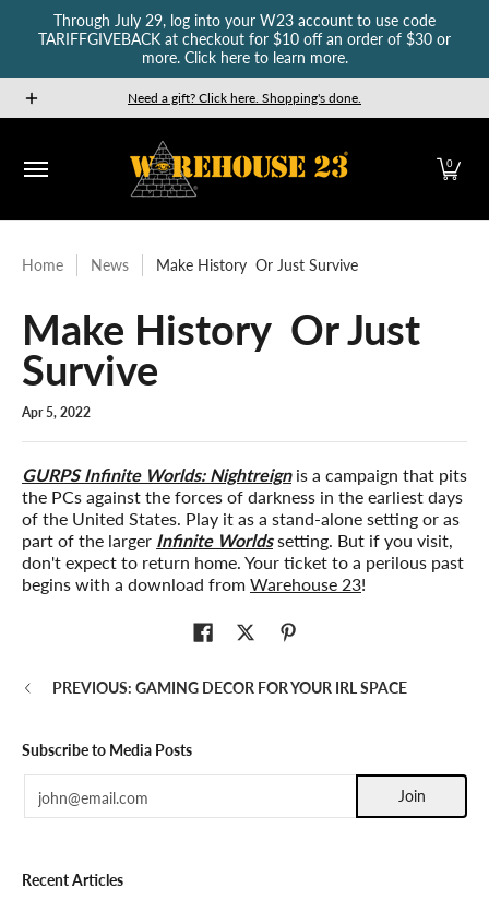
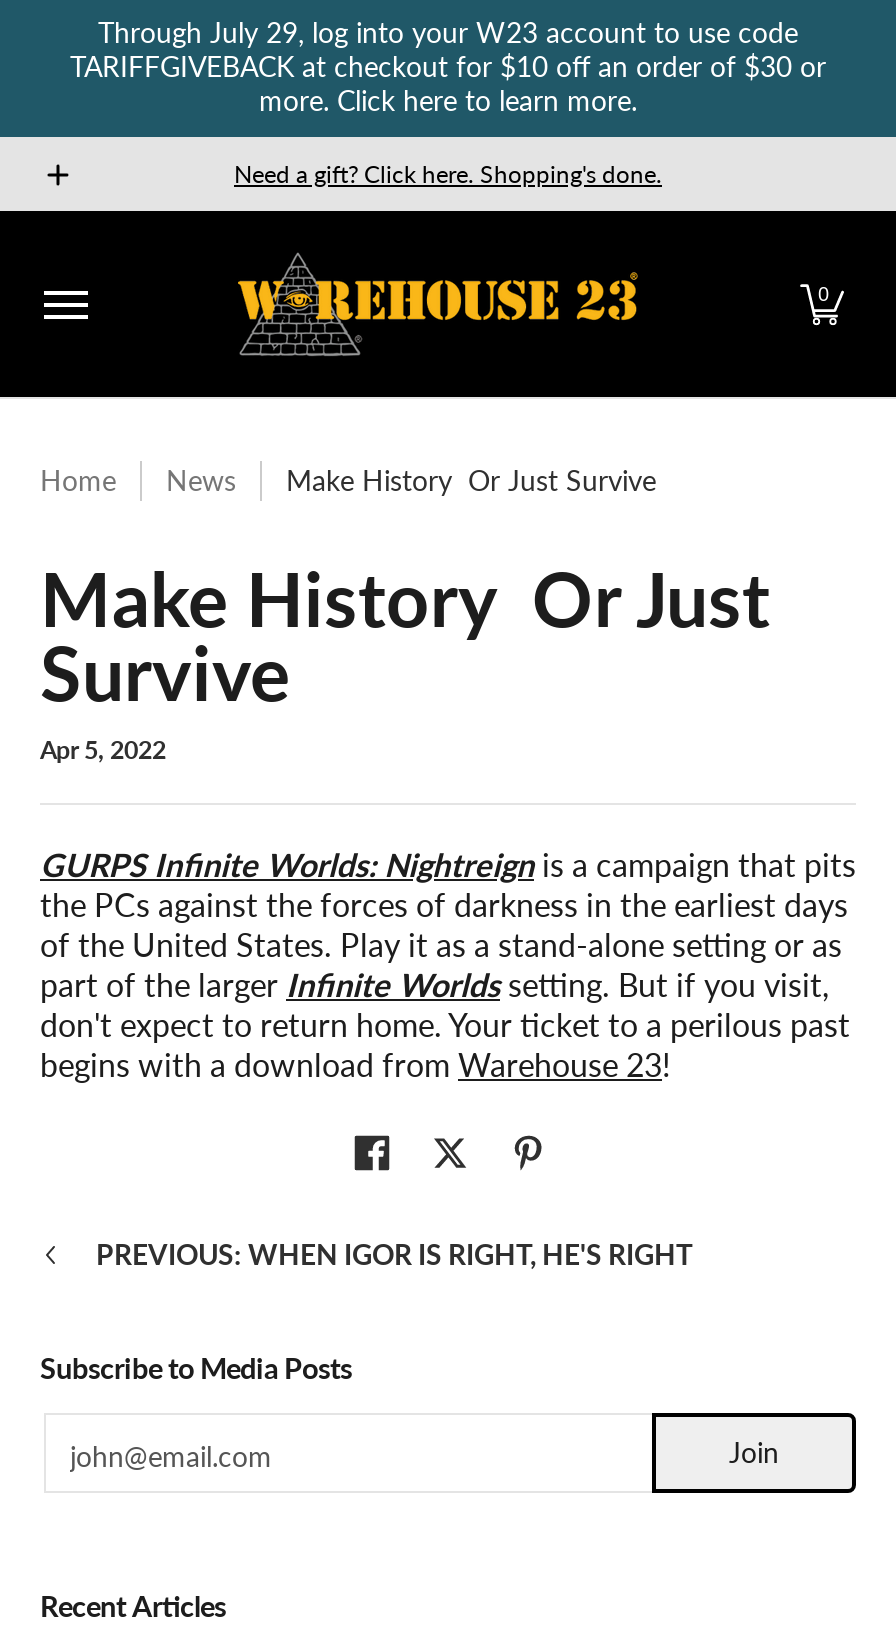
- PREVIOUS: GAMING DECOR FOR YOUR IRL SPACE
+ PREVIOUS: WHEN IGOR IS RIGHT, HE'S RIGHT
